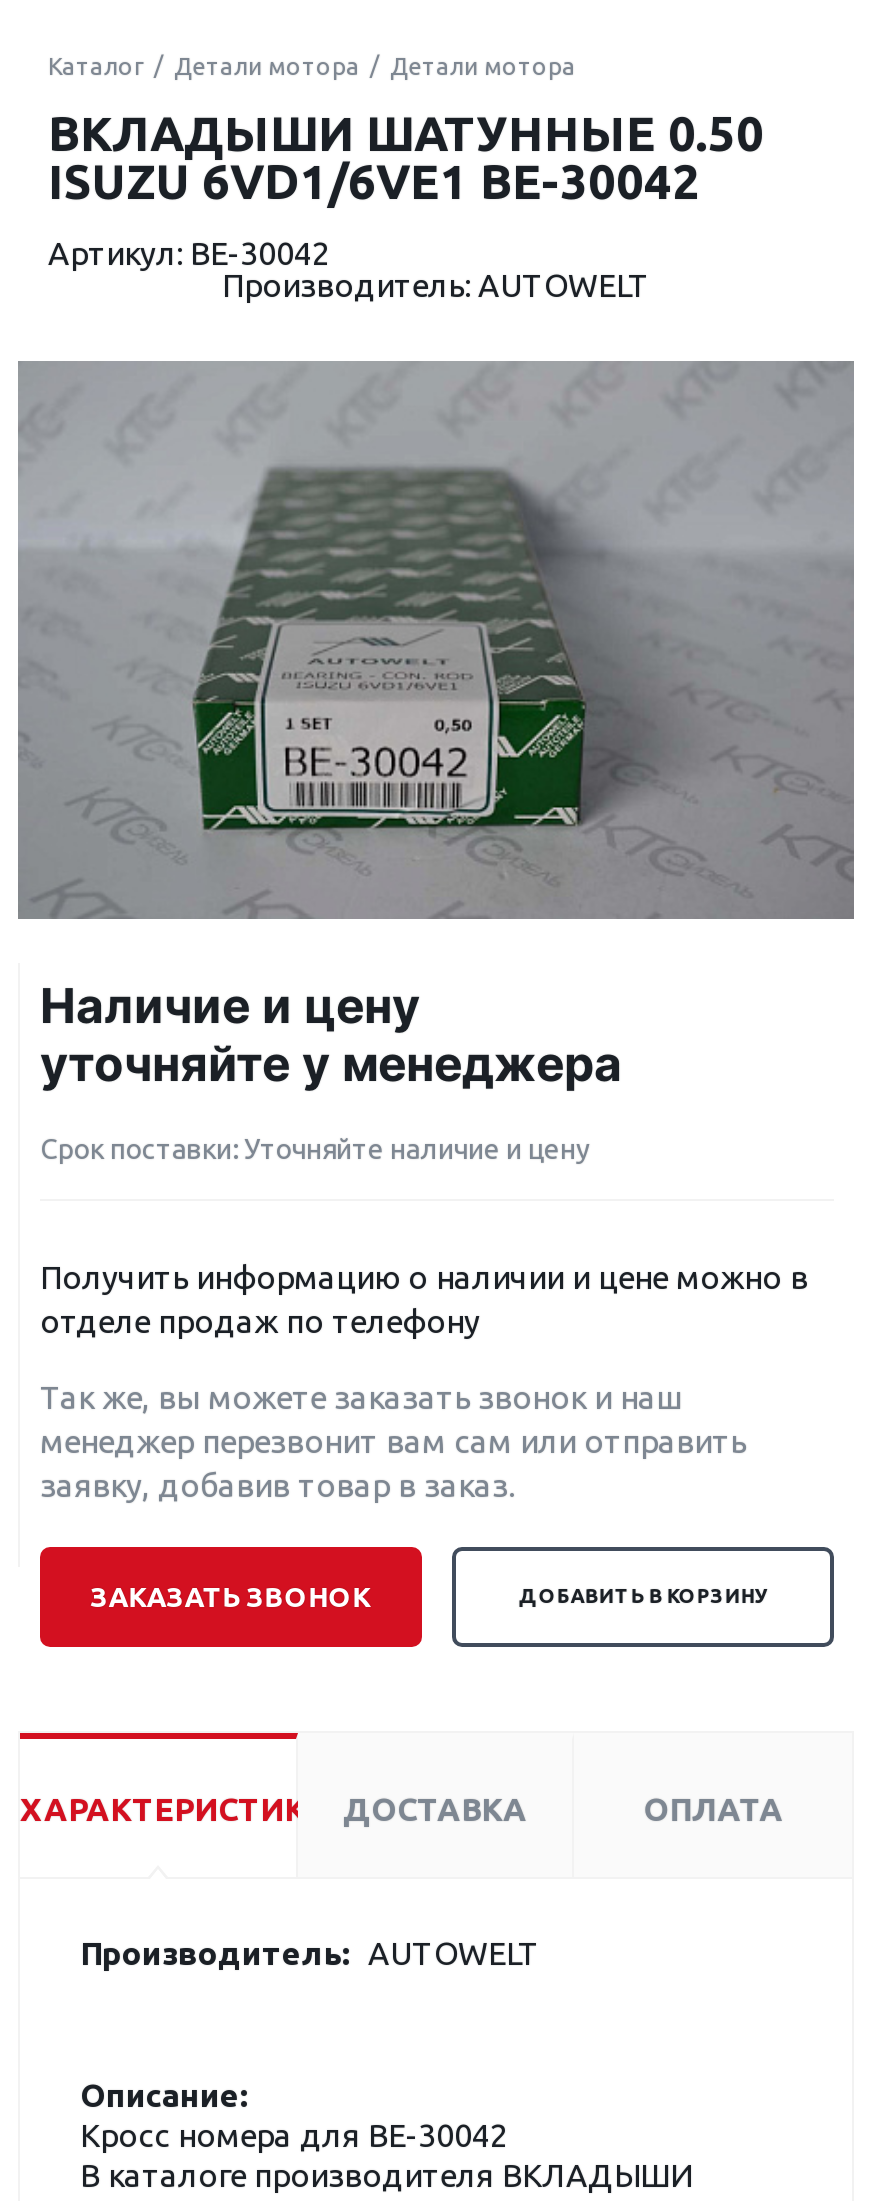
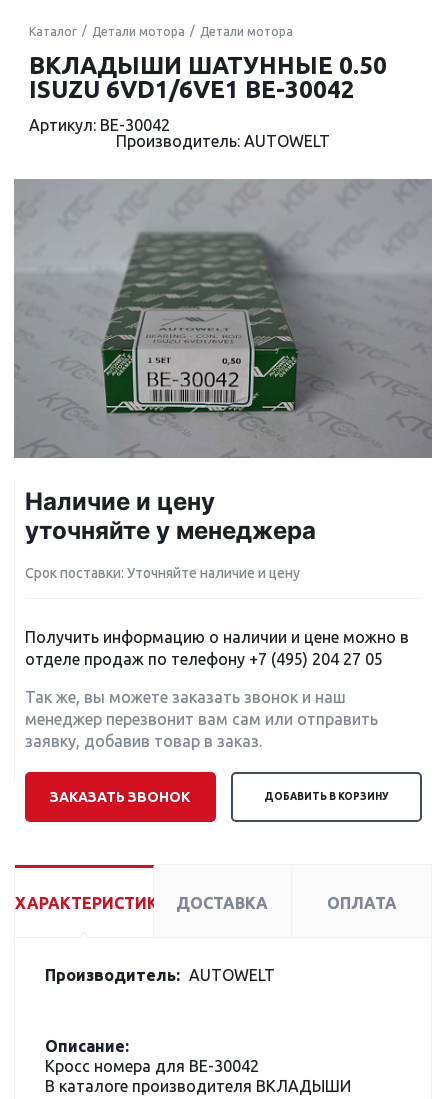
- отделе продаж по телефону
+ отделе продаж по телефону +7 (495) 204 27 05
